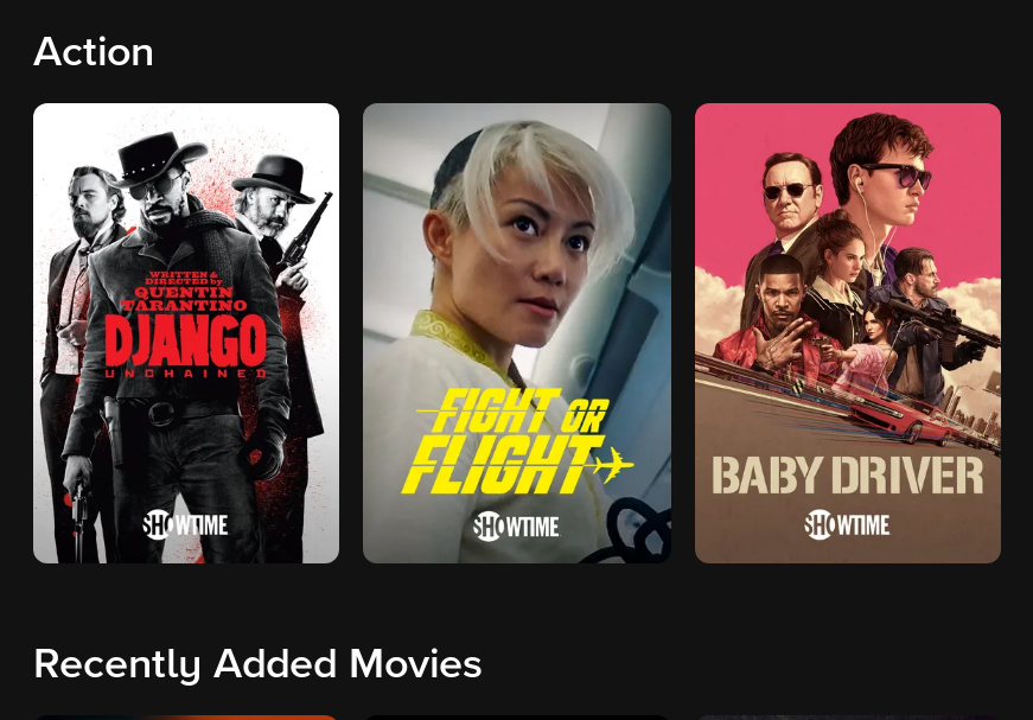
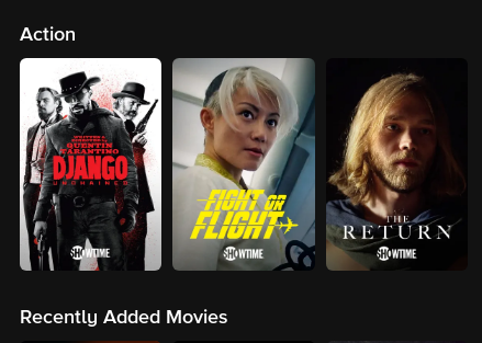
- [image]
+ [image]
